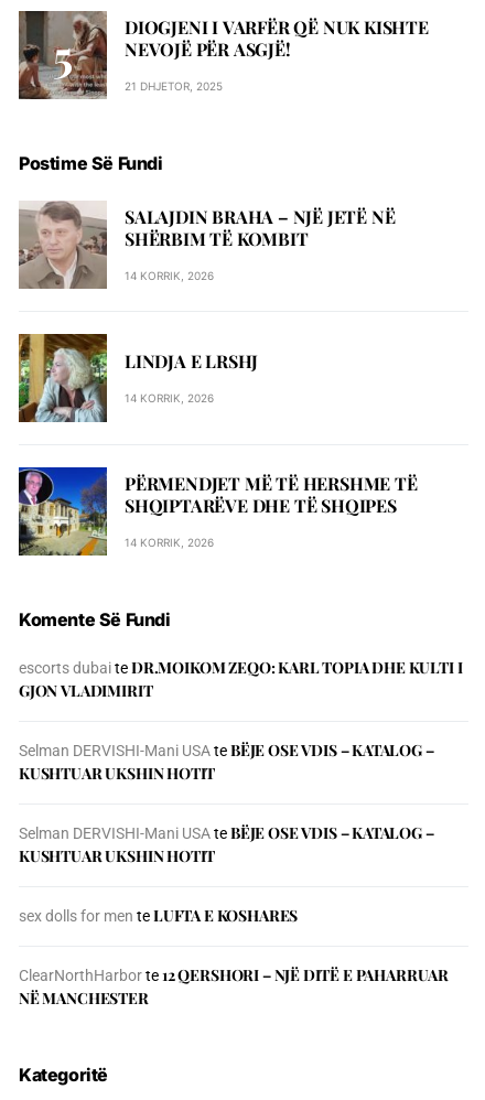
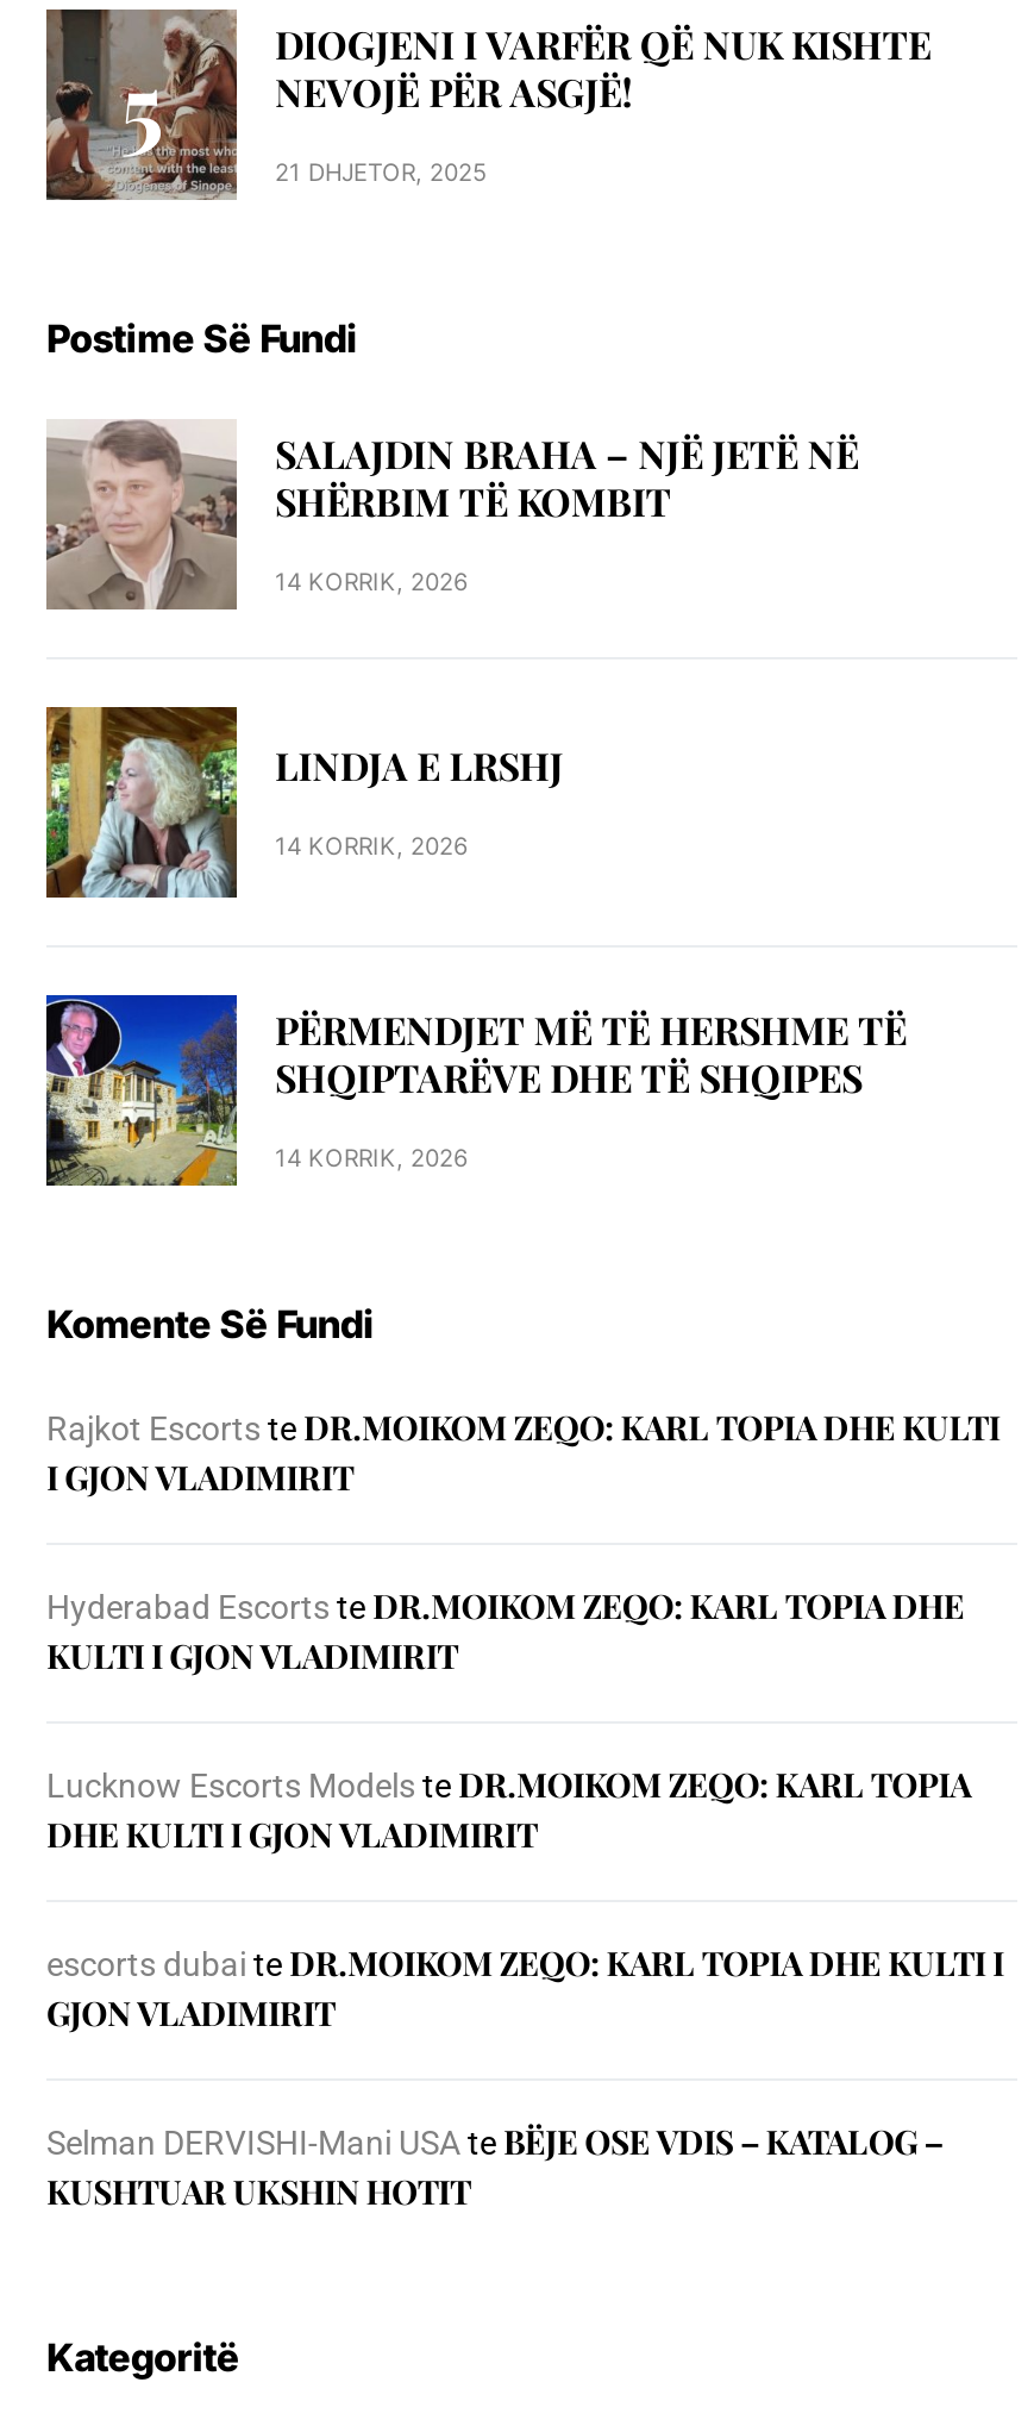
+ Rajkot Escorts te DR.MOIKOM ZEQO: KARL TOPIA DHE KULTI
+ I GJON VLADIMIRIT
+ Hyderabad Escorts te DR.MOIKOM ZEQO: KARL TOPIA DHE
+ KULTI I GJON VLADIMIRIT
+ Lucknow Escorts Models te DR.MOIKOM ZEQO: KARL TOPIA
+ DHE KULTI I GJON VLADIMIRIT

moved down: escorts dubai te DR.MOIKOM ZEQO: KARL TOPIA DHE KULTI I | GJON VLADIMIRIT | Selman DERVISHI-Mani USAte BЁJE OSE VDIS – KATALOG – | KUSHTUAR UKSHIN HOTIT

- Selman DERVISHI-Mani USAte BЁJE OSE VDIS – KATALOG –
- KUSHTUAR UKSHIN HOTIT
- sex dolls for men te LUFTA E KOSHARES
- ClearNorthHarbor te 12 QERSHORI – NJË DITË E PAHARRUAR
- NË MANCHESTER
